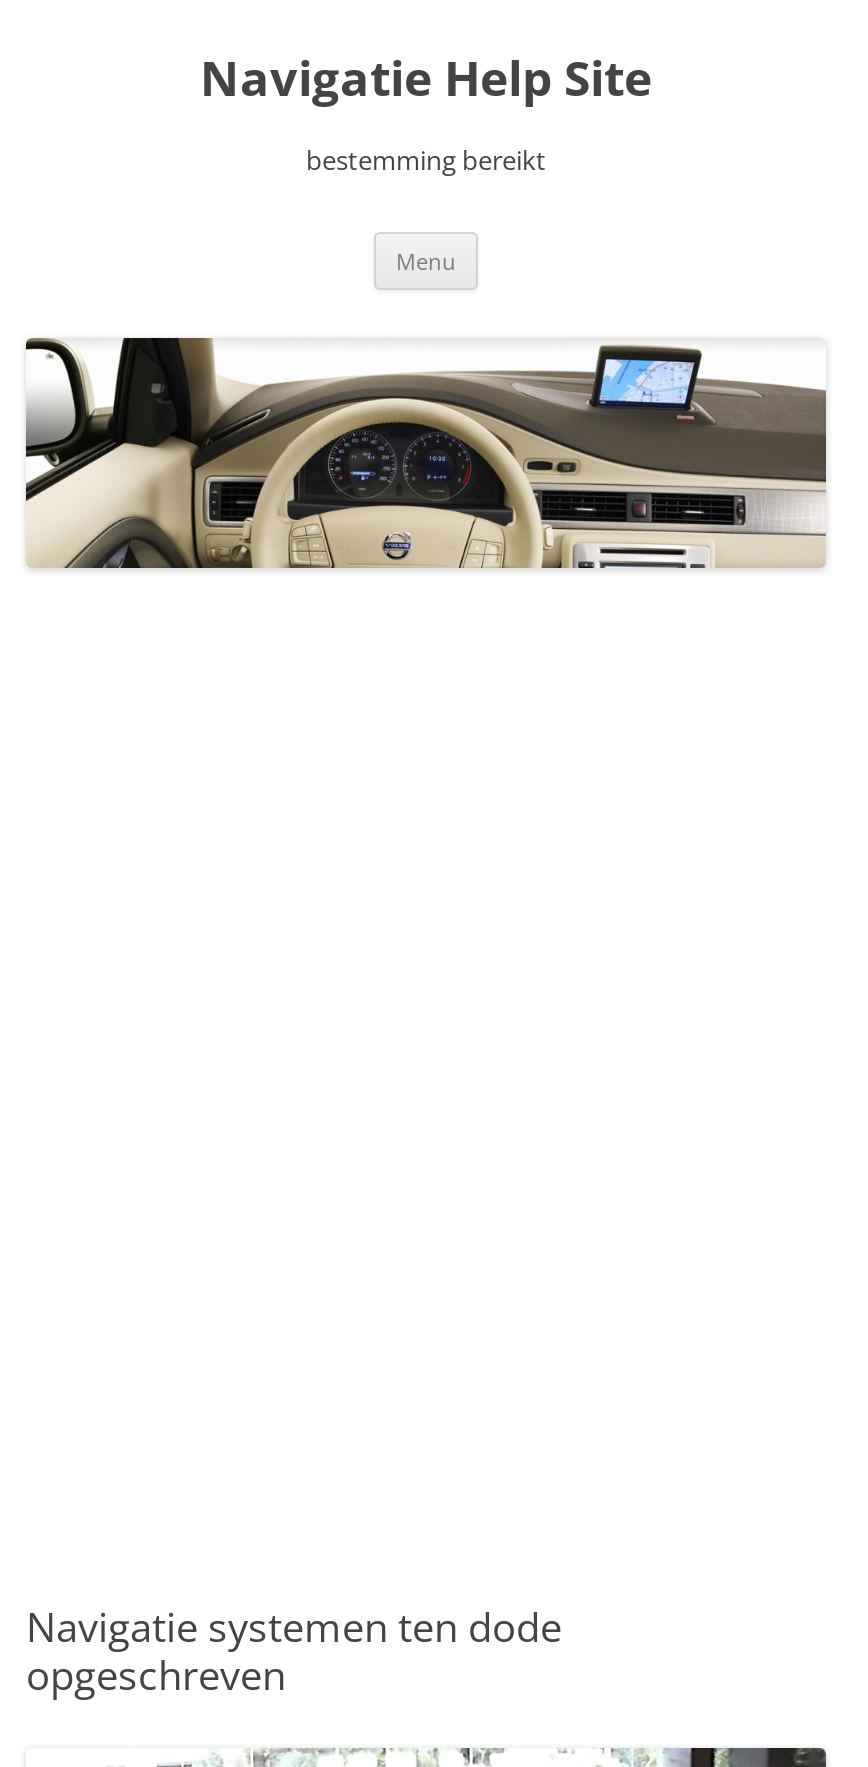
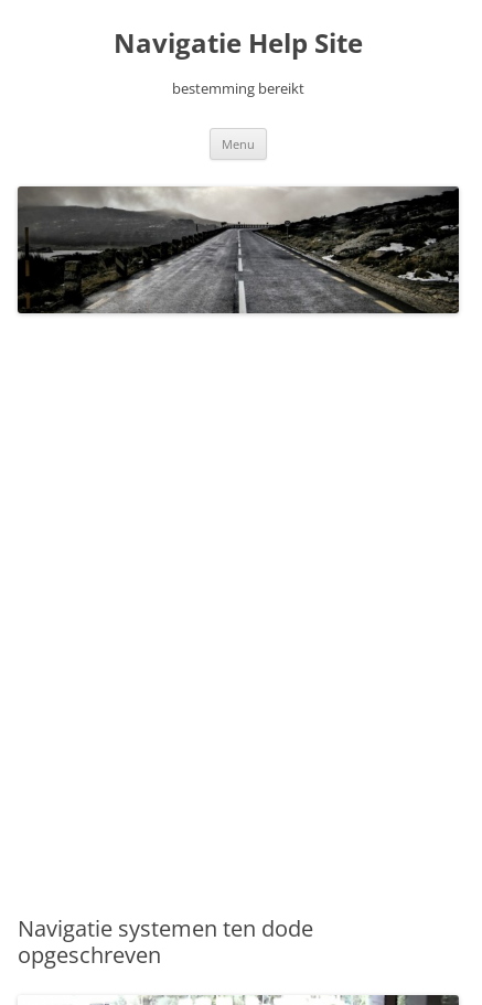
- [image]
+ [image]
